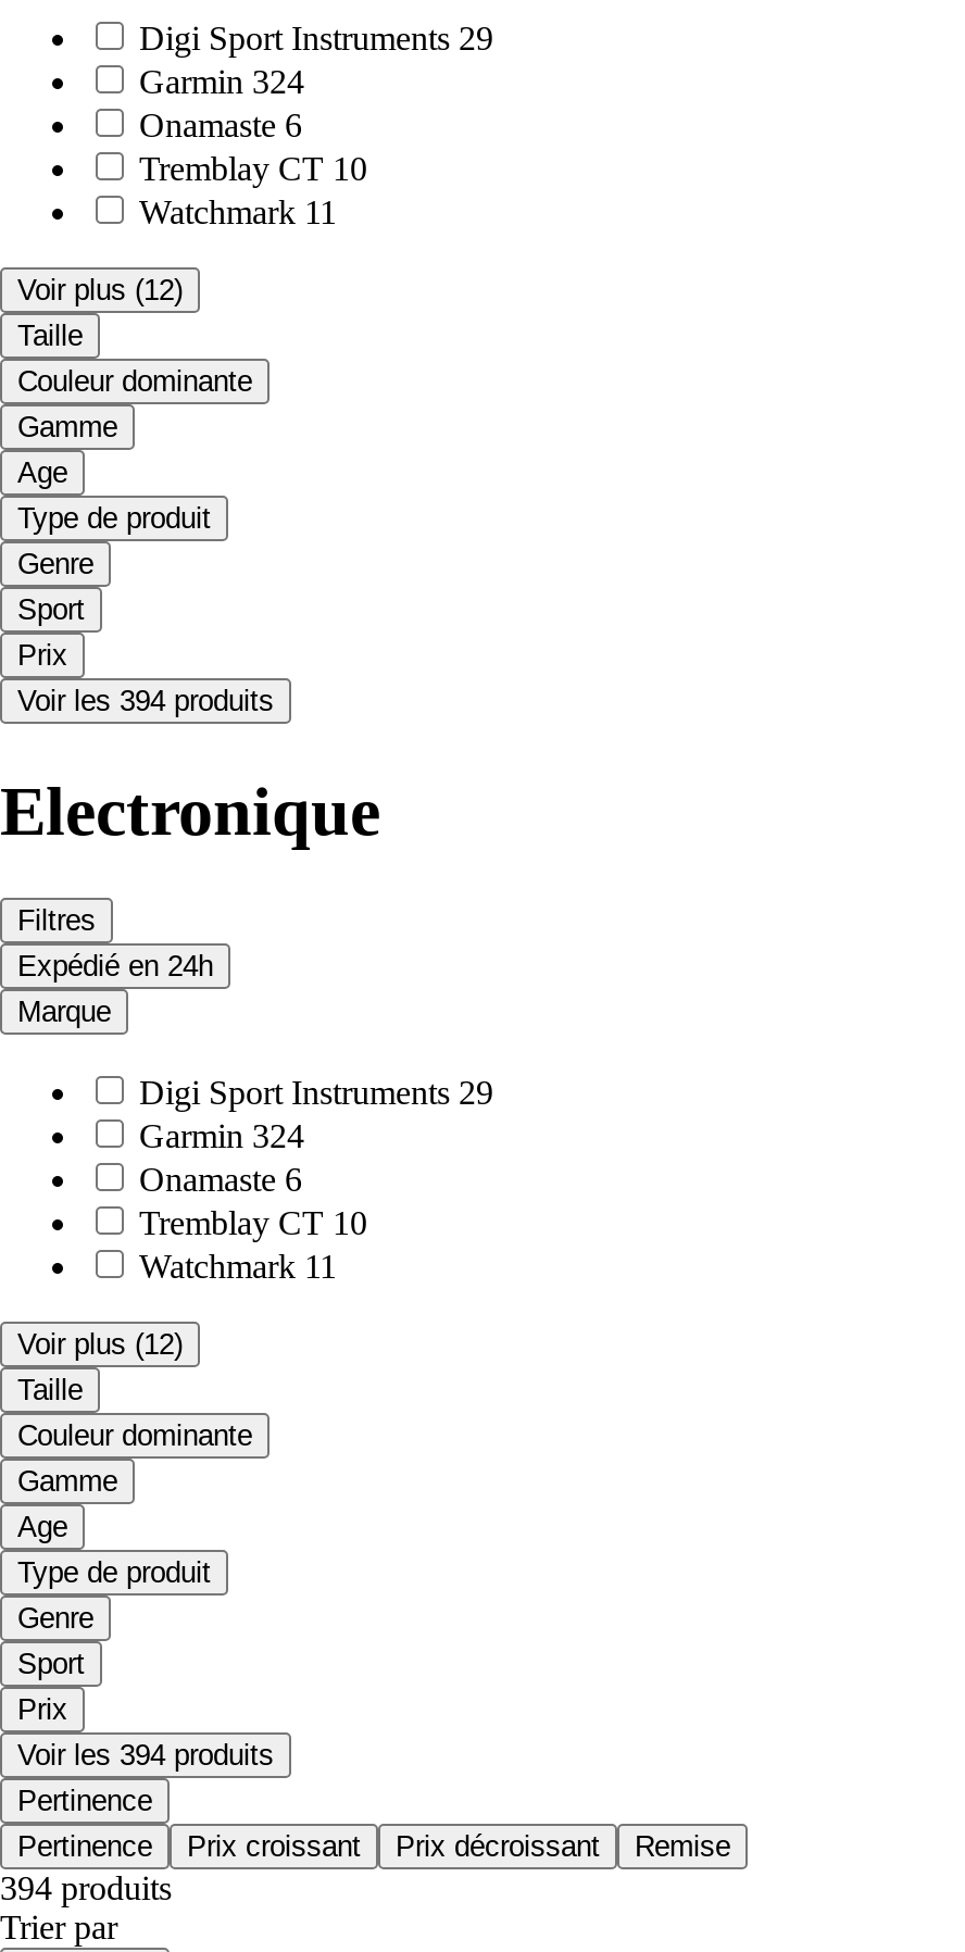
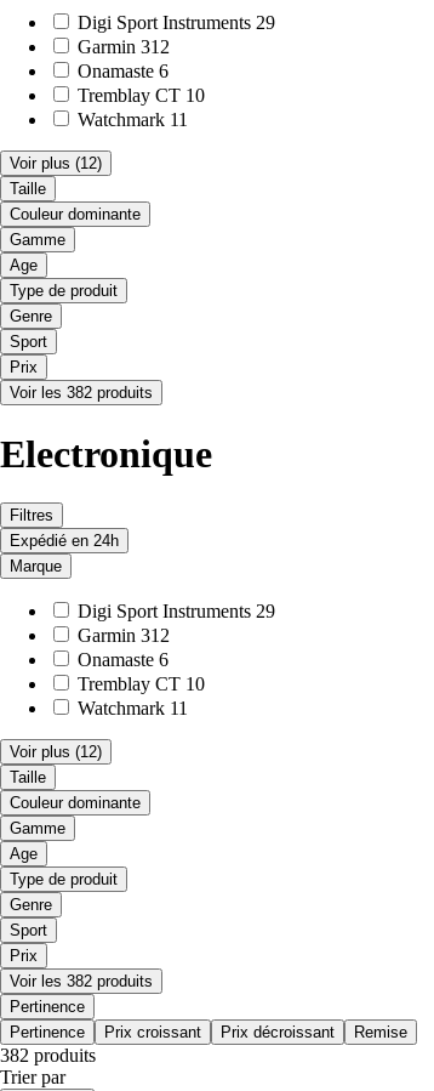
- Garmin 324
+ Garmin 312

- Voir les 394 produits
+ Voir les 382 produits

- Garmin 324
+ Garmin 312

- Voir les 394 produits
+ Voir les 382 produits

- 394 produits
+ 382 produits
